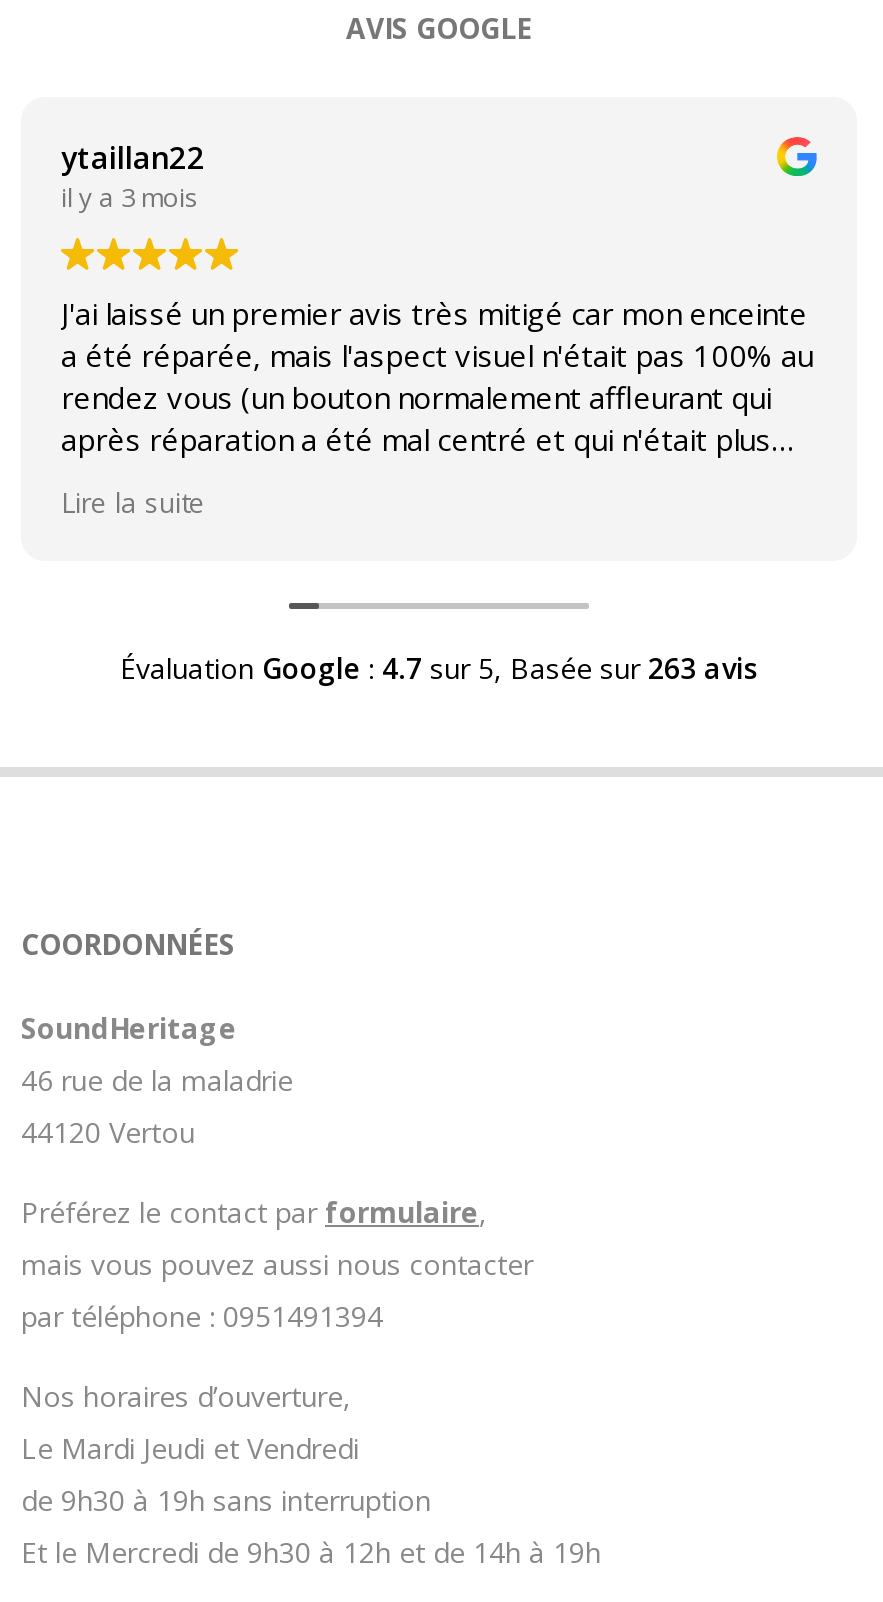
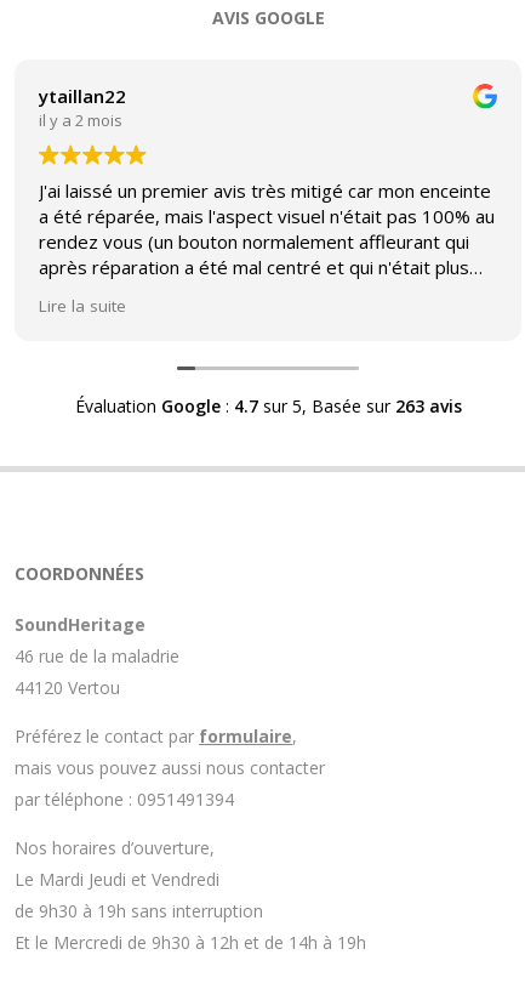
- il y a 3 mois
+ il y a 2 mois
